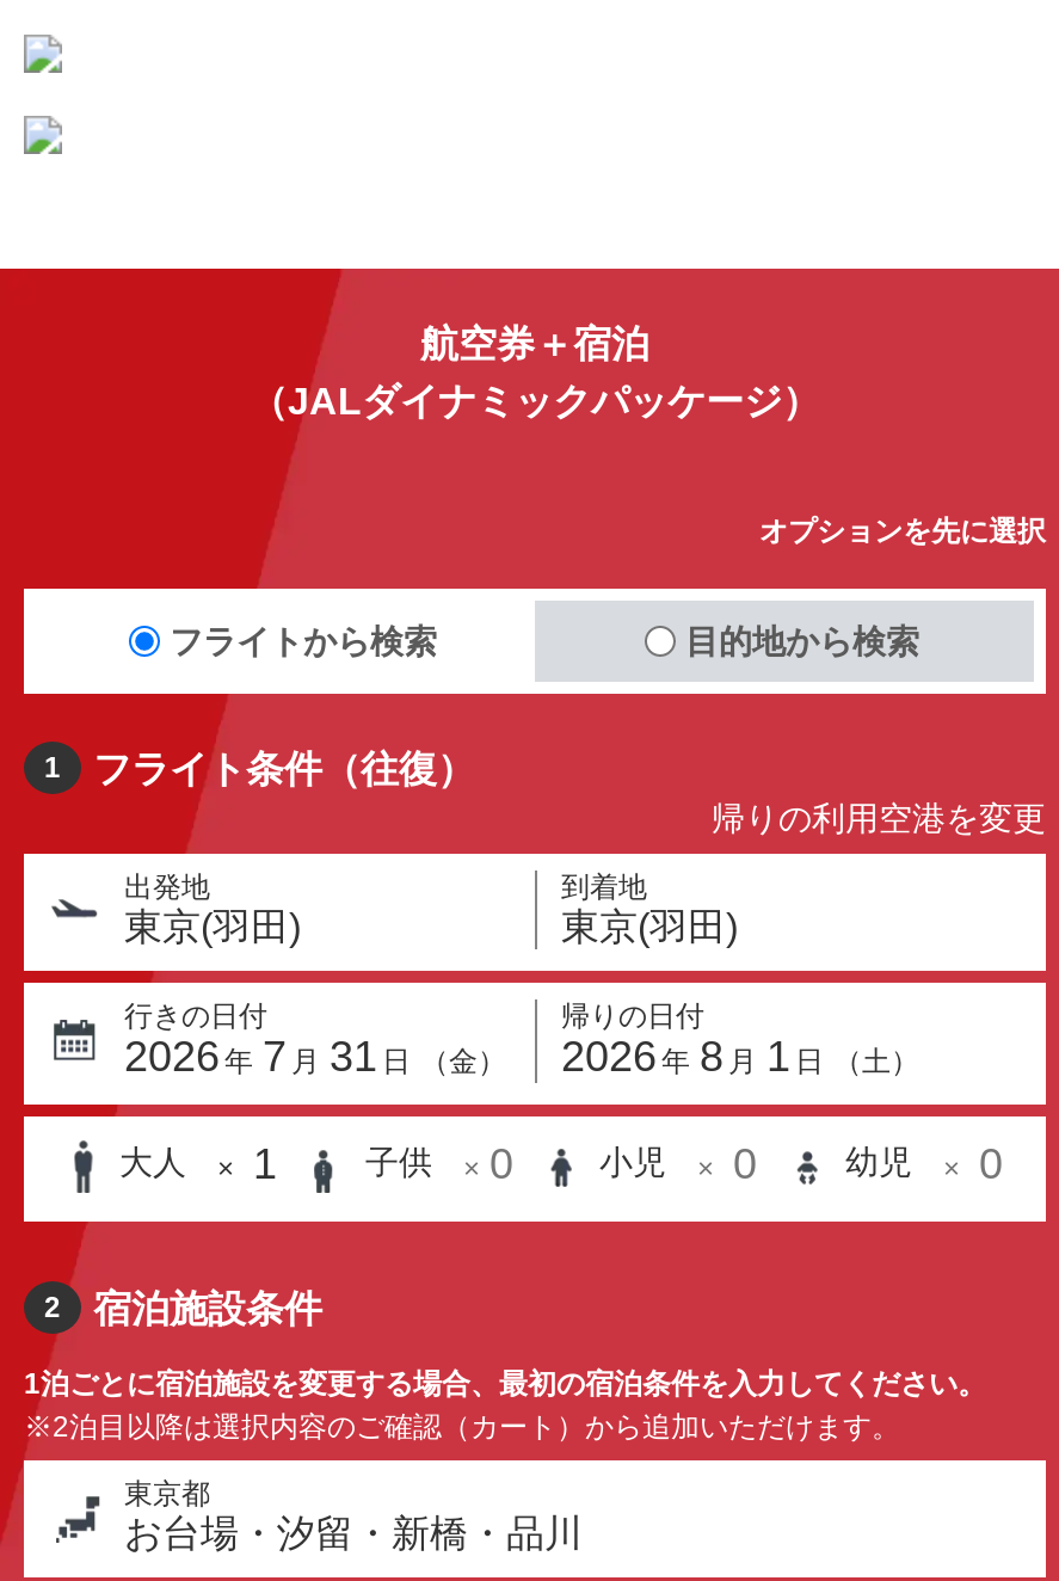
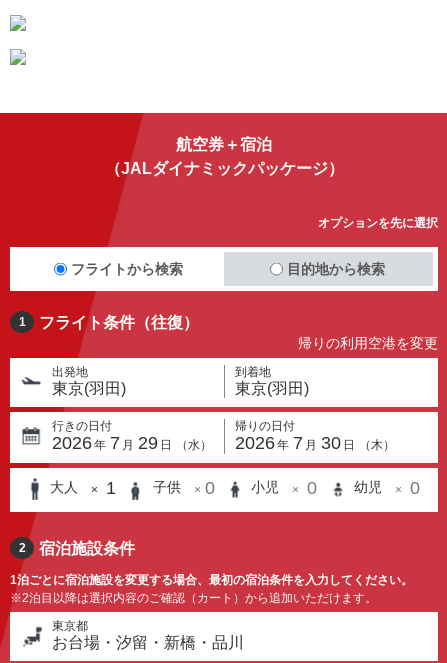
- 2026 年 7 月 31 日 （金）
+ 2026 年 7 月 29 日 （水）

- 2026 年 8 月 1 日 （土）
+ 2026 年 7 月 30 日 （木）
